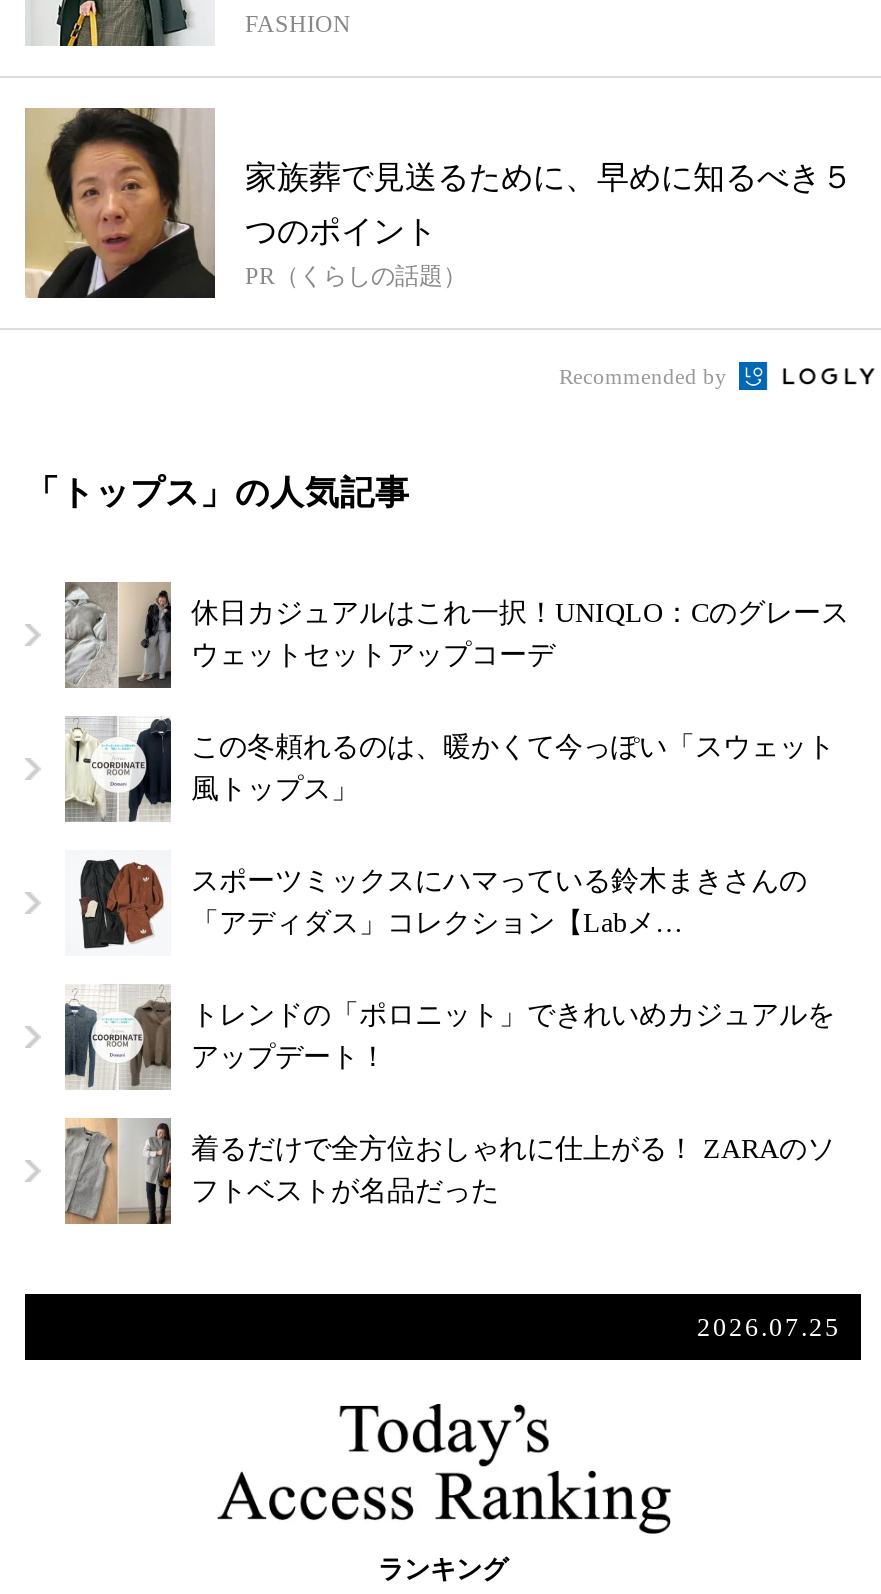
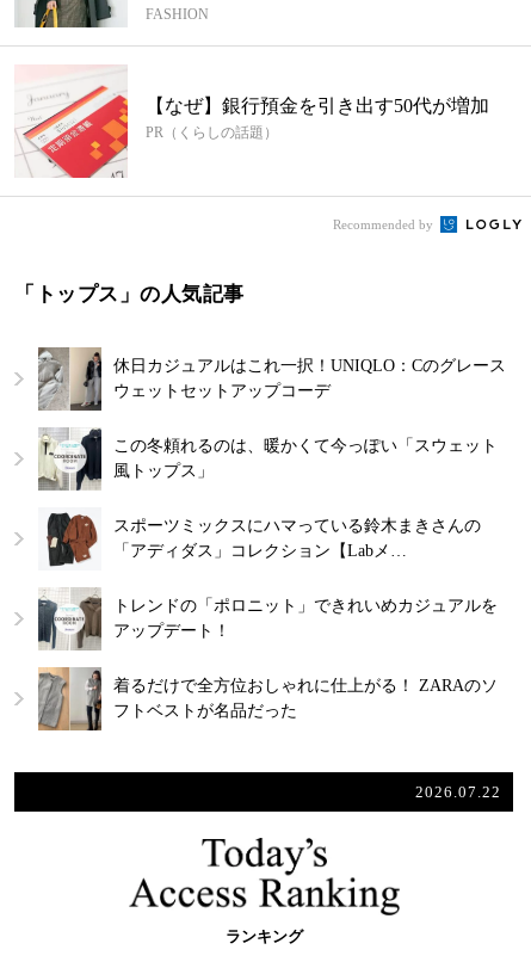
- [image]
- 家族葬で見送るために、早めに知るべき５
- つのポイント
+ [image]
+ 【なぜ】銀行預金を引き出す50代が増加

moved up: PR（くらしの話題）

- 2026.07.25
+ 2026.07.22
